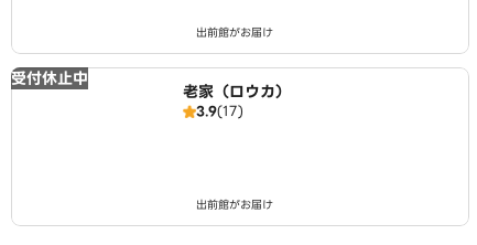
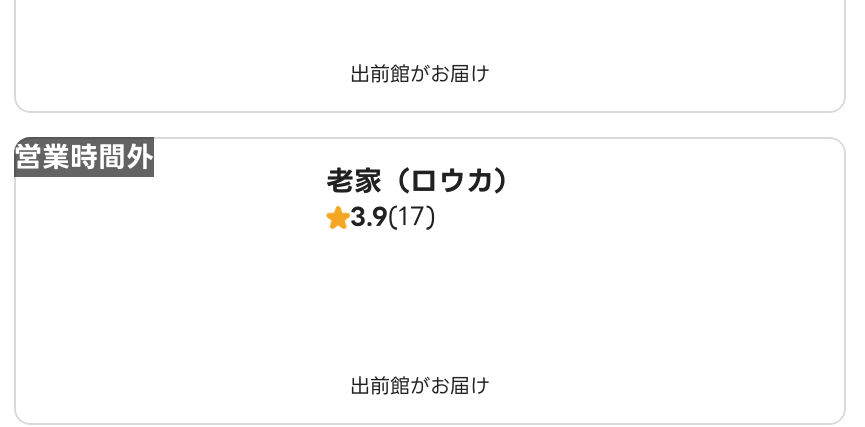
- 受付休止中
+ 営業時間外
